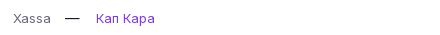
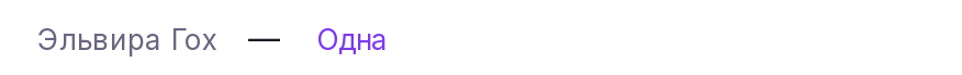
- Xassa
+ Эльвира Гох

- Кап Кара
+ Одна
